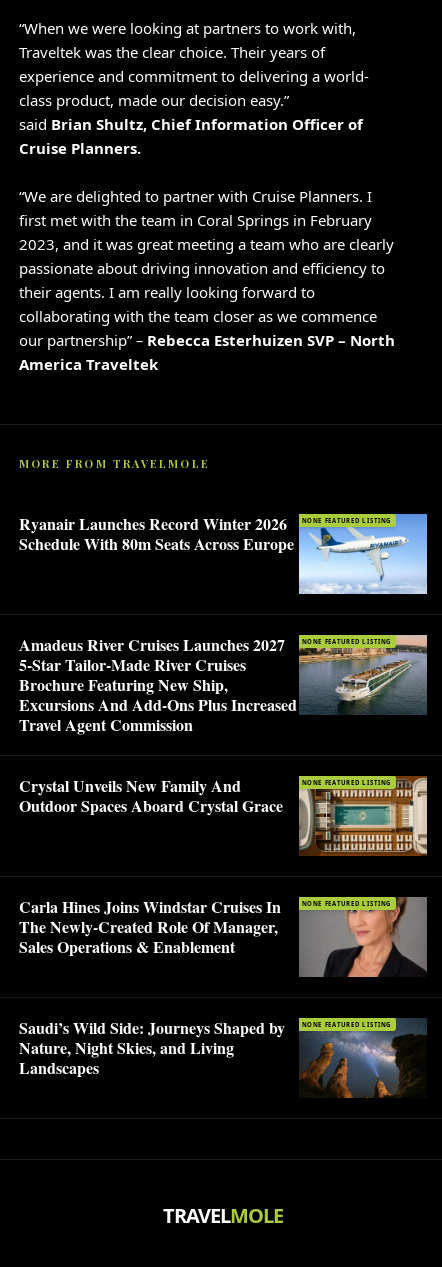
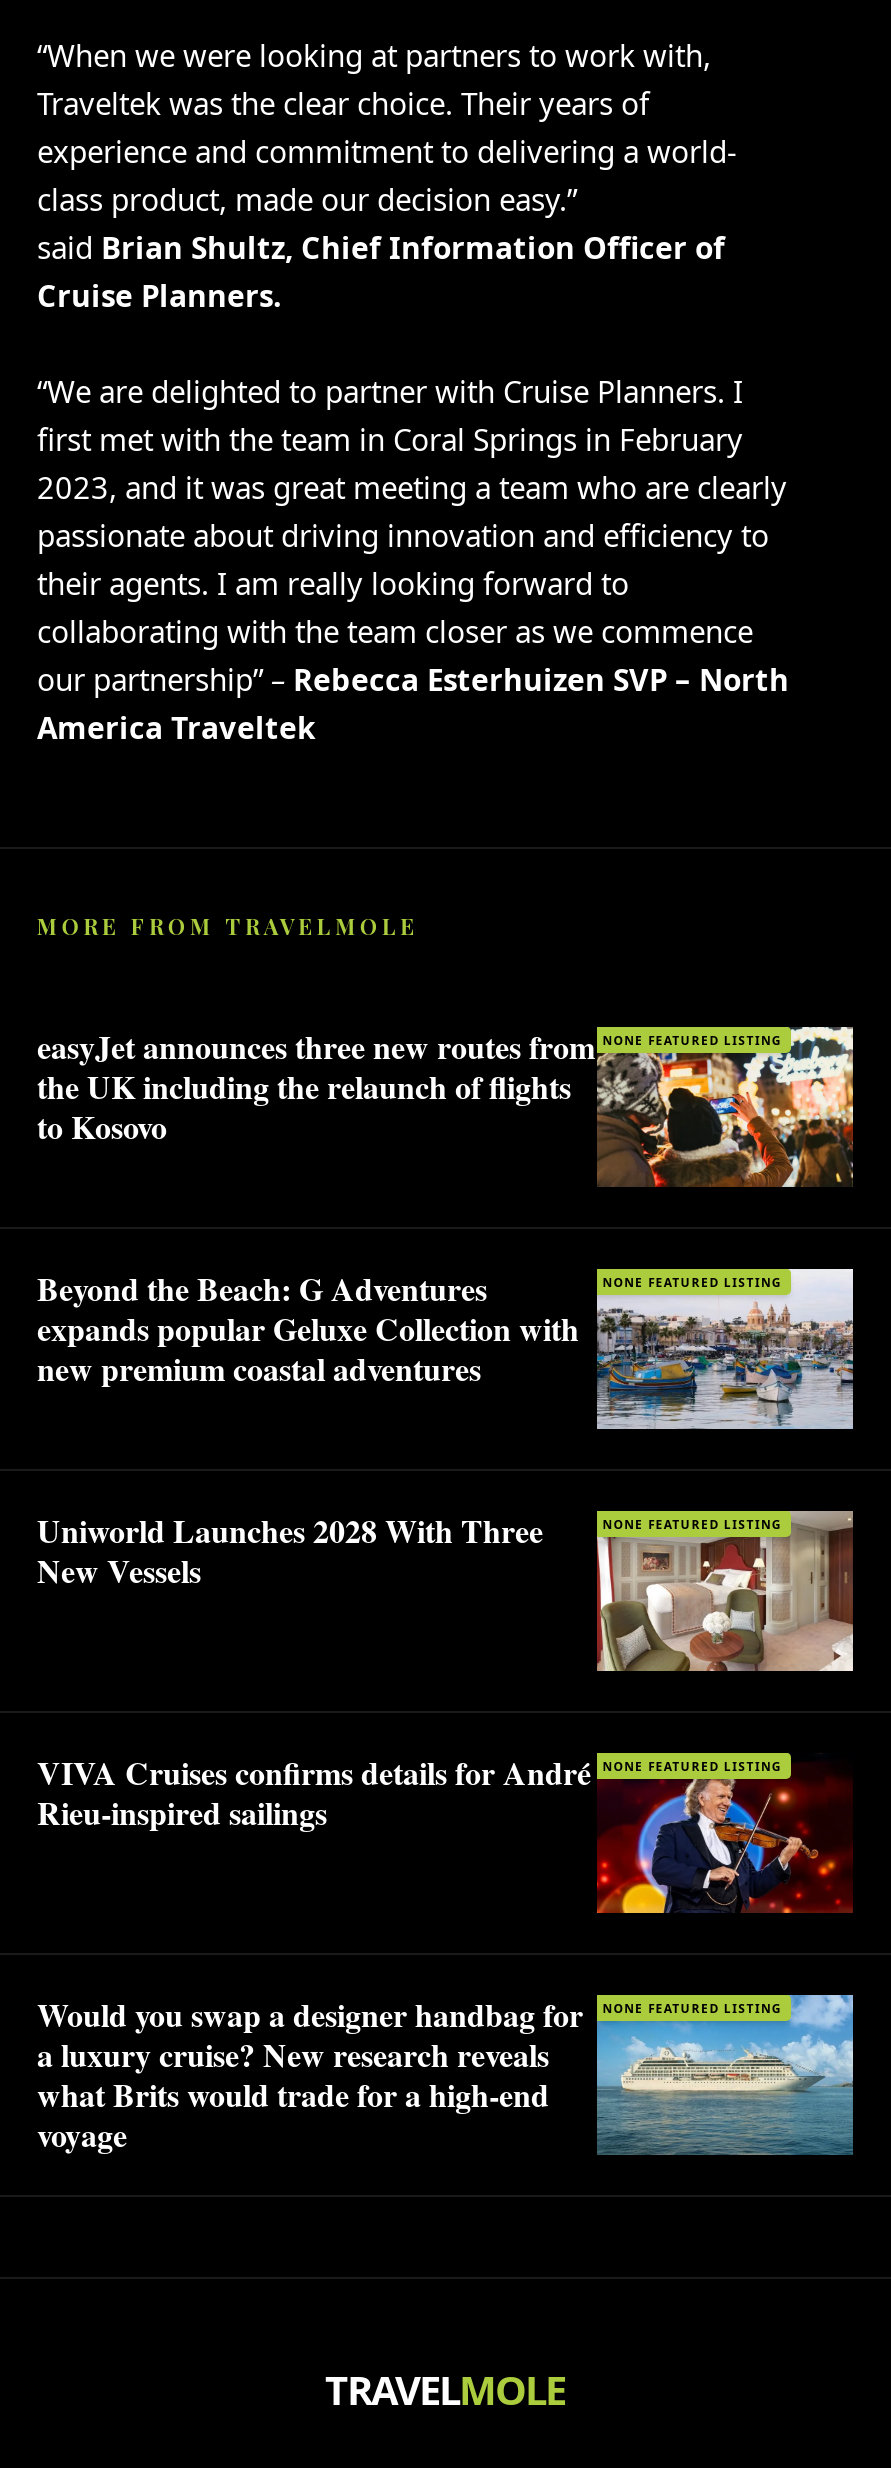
- [image]
- Ryanair Launches Record Winter 2026
- Schedule With 80m Seats Across Europe
+ [image]
+ easyJet announces three new routes from
+ the UK including the relaunch of flights
+ to Kosovo

- [image]
- Amadeus River Cruises Launches 2027
- 5-Star Tailor-Made River Cruises
- Brochure Featuring New Ship,
- Excursions And Add-Ons Plus Increased
- Travel Agent Commission
+ [image]
+ Beyond the Beach: G Adventures
+ expands popular Geluxe Collection with
+ new premium coastal adventures

- [image]
- Crystal Unveils New Family And
- Outdoor Spaces Aboard Crystal Grace
+ [image]
+ Uniworld Launches 2028 With Three
+ New Vessels

- [image]
- Carla Hines Joins Windstar Cruises In
- The Newly-Created Role Of Manager,
- Sales Operations & Enablement
+ [image]
+ VIVA Cruises confirms details for André
+ Rieu-inspired sailings

- [image]
- Saudi’s Wild Side: Journeys Shaped by
- Nature, Night Skies, and Living
- Landscapes
+ [image]
+ Would you swap a designer handbag for
+ a luxury cruise? New research reveals
+ what Brits would trade for a high-end
+ voyage
